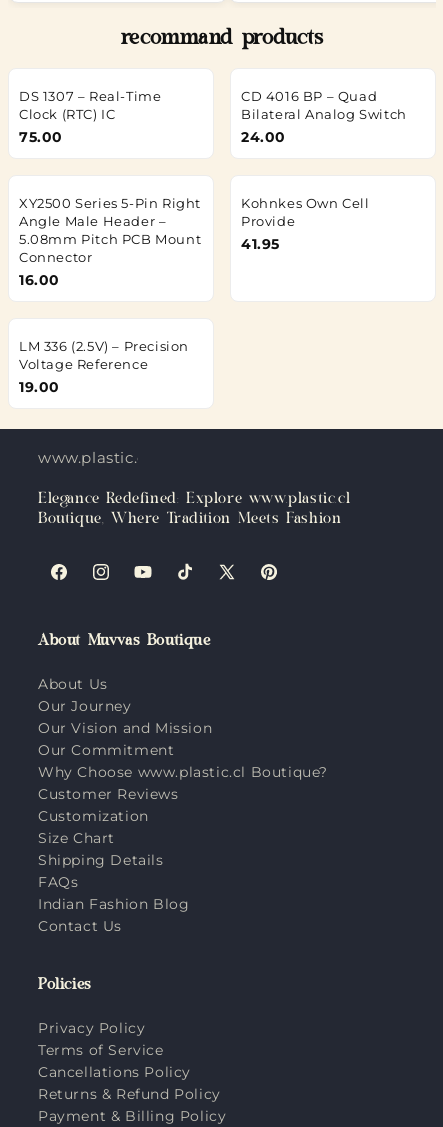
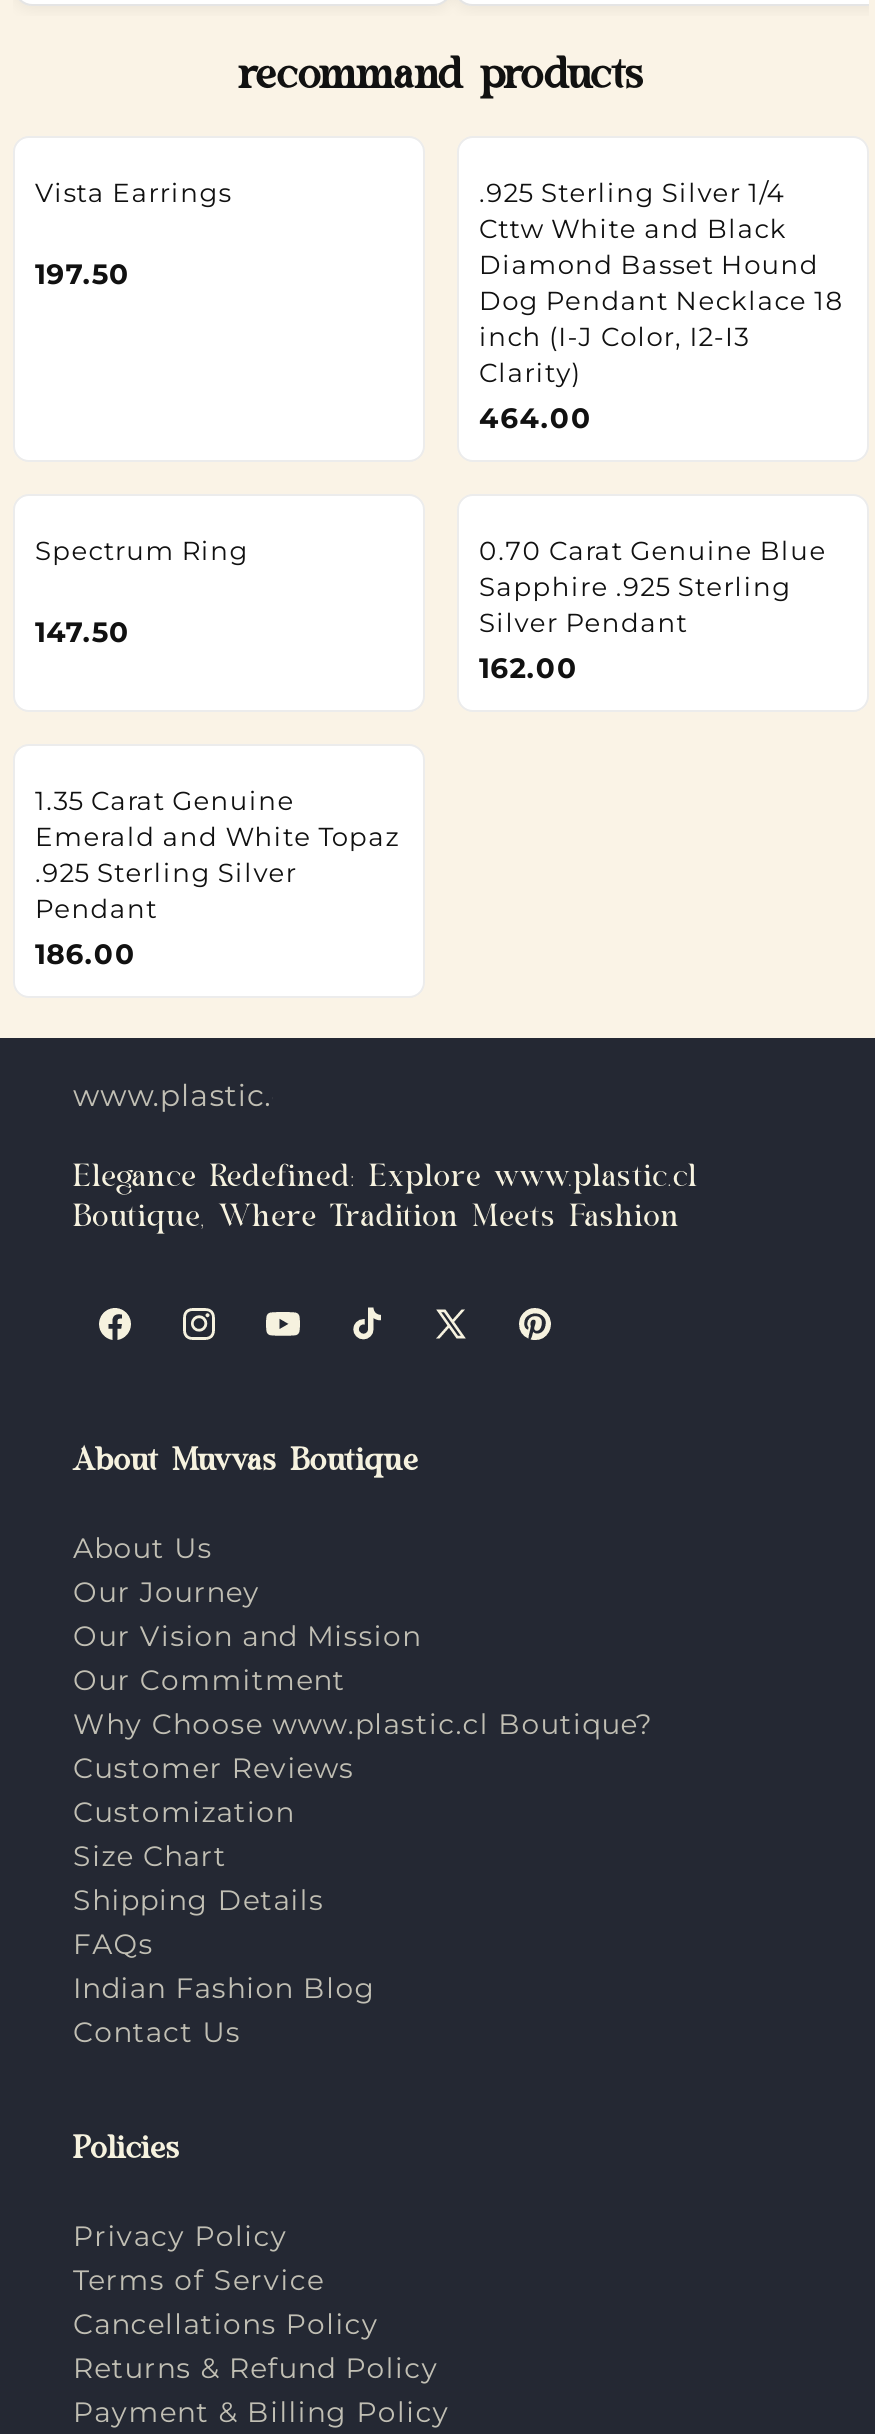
- DS 1307 – Real-Time
- Clock (RTC) IC
- 75.00
+ Vista Earrings
+ 197.50

- CD 4016 BP – Quad
- Bilateral Analog Switch
- 24.00
+ .925 Sterling Silver 1/4
+ Cttw White and Black
+ Diamond Basset Hound
+ Dog Pendant Necklace 18
+ inch (I-J Color, I2-I3
+ Clarity)
+ 464.00

- XY2500 Series 5-Pin Right
- Angle Male Header –
- 5.08mm Pitch PCB Mount
- Connector
- 16.00
+ Spectrum Ring
+ 147.50

- Kohnkes Own Cell
- Provide
- 41.95
+ 0.70 Carat Genuine Blue
+ Sapphire .925 Sterling
+ Silver Pendant
+ 162.00

- LM 336 (2.5V) – Precision
- Voltage Reference
- 19.00
+ 1.35 Carat Genuine
+ Emerald and White Topaz
+ .925 Sterling Silver
+ Pendant
+ 186.00
